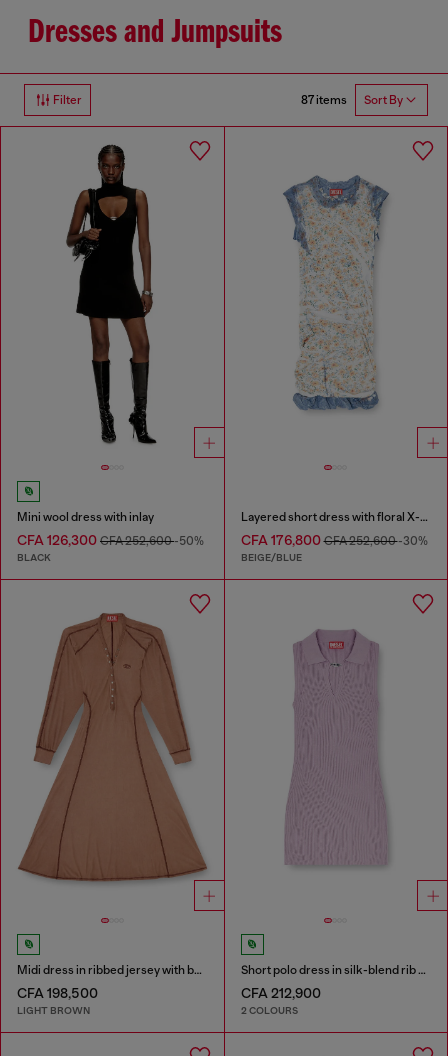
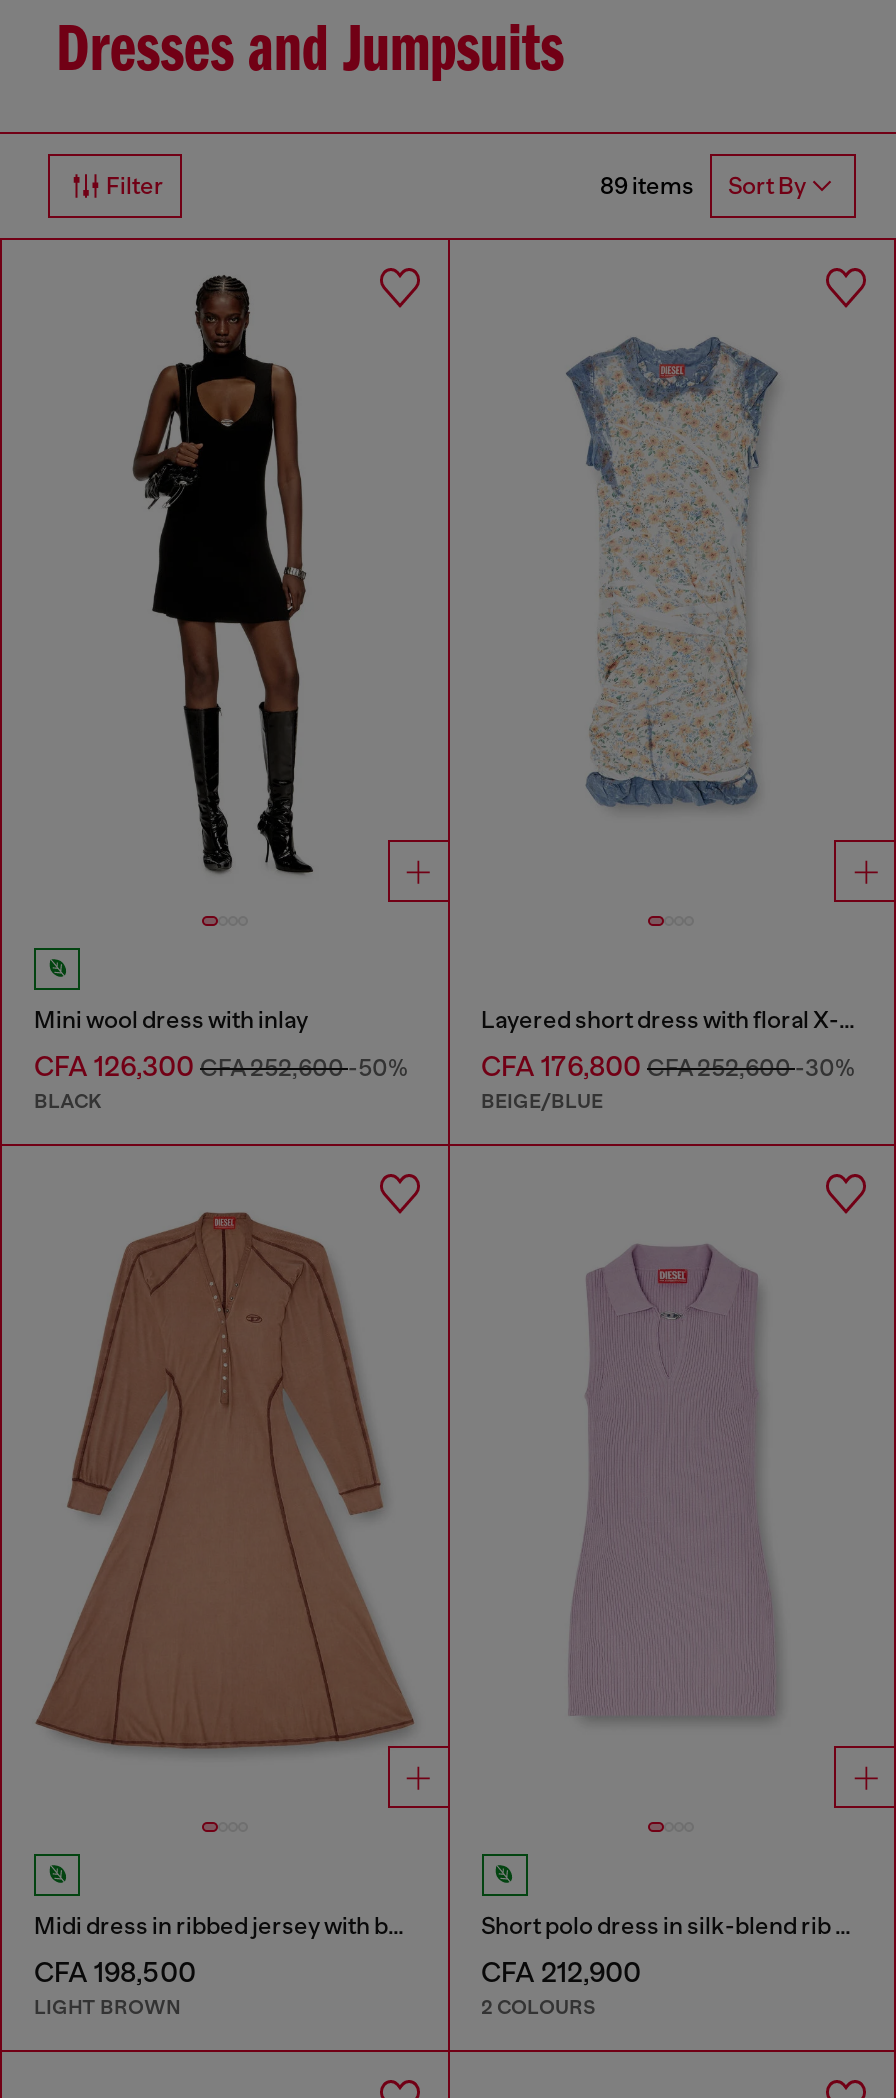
- 87 items Sort By
+ 89 items Sort By
